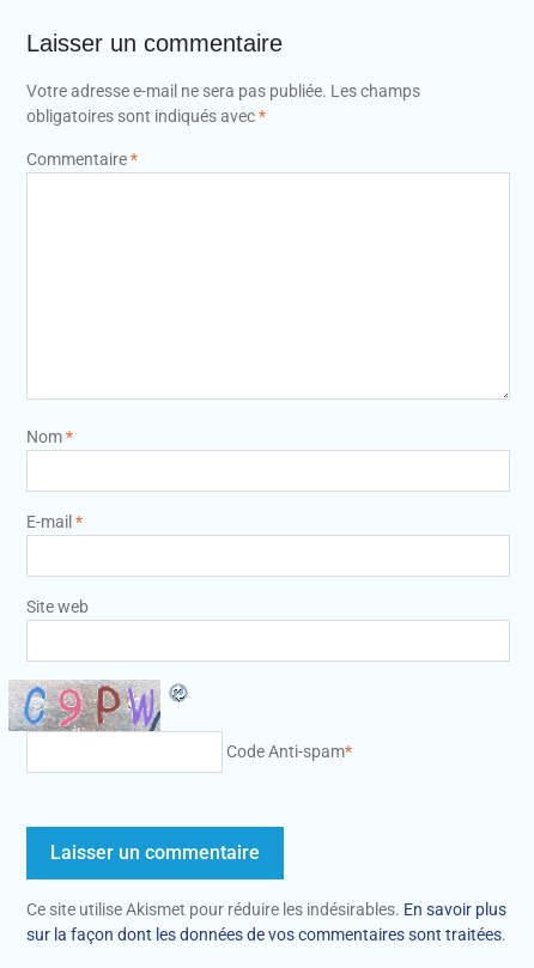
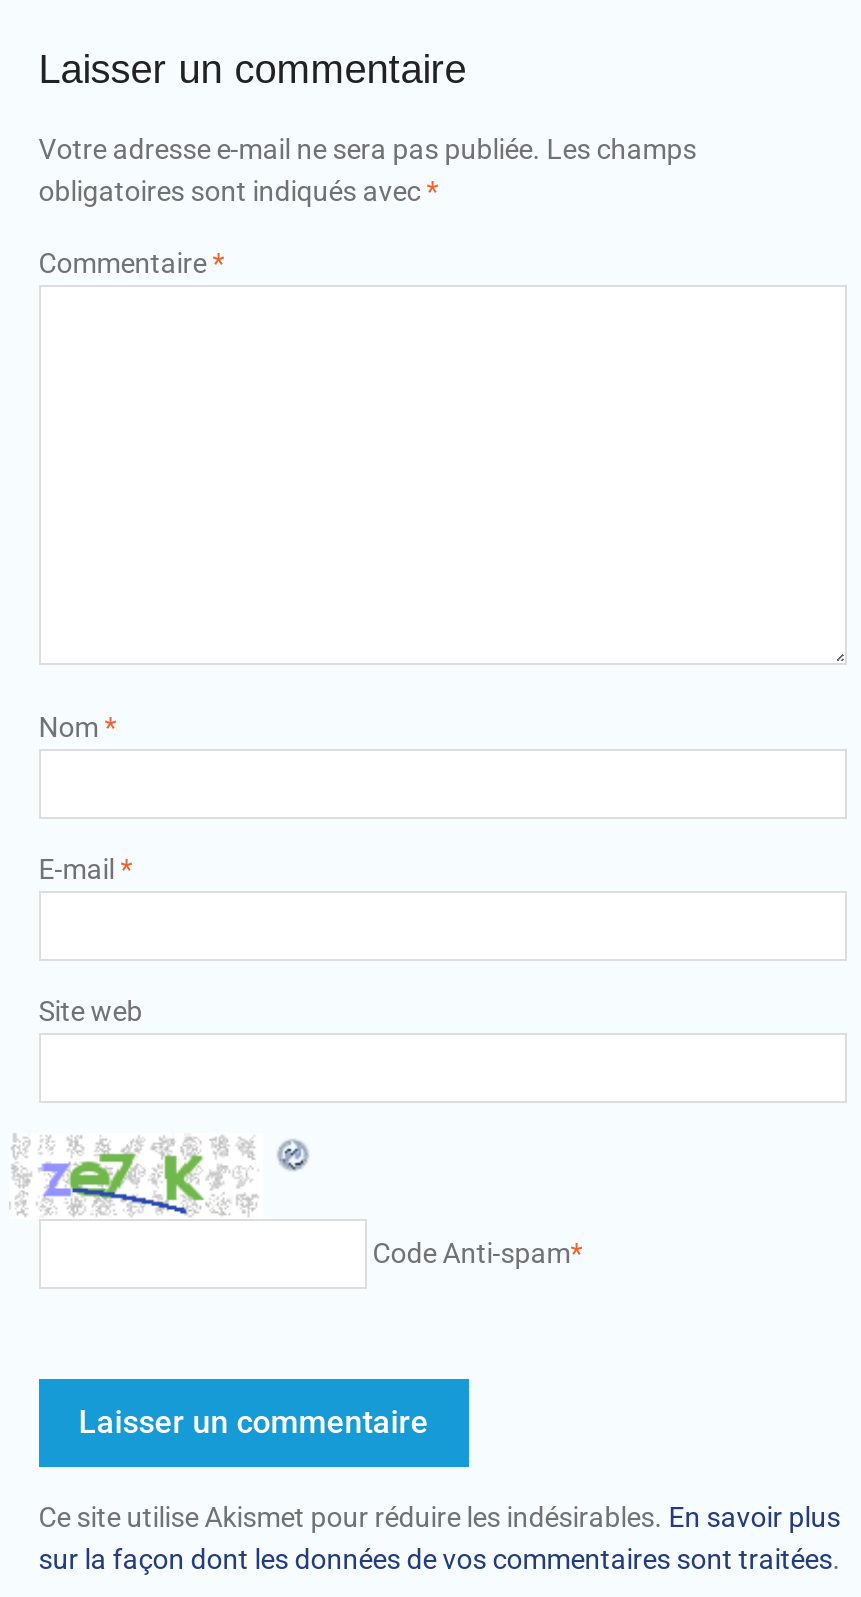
- [image]
+ [image]
